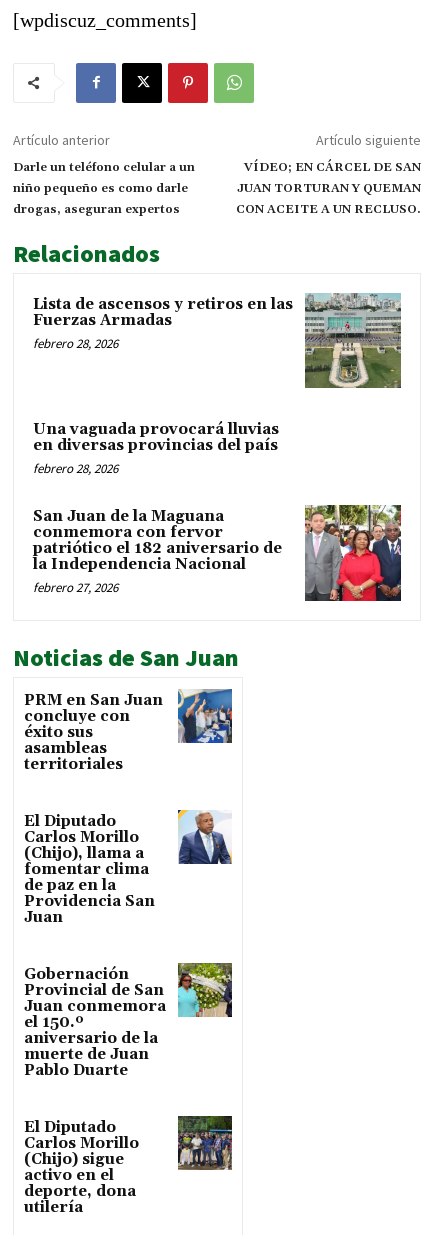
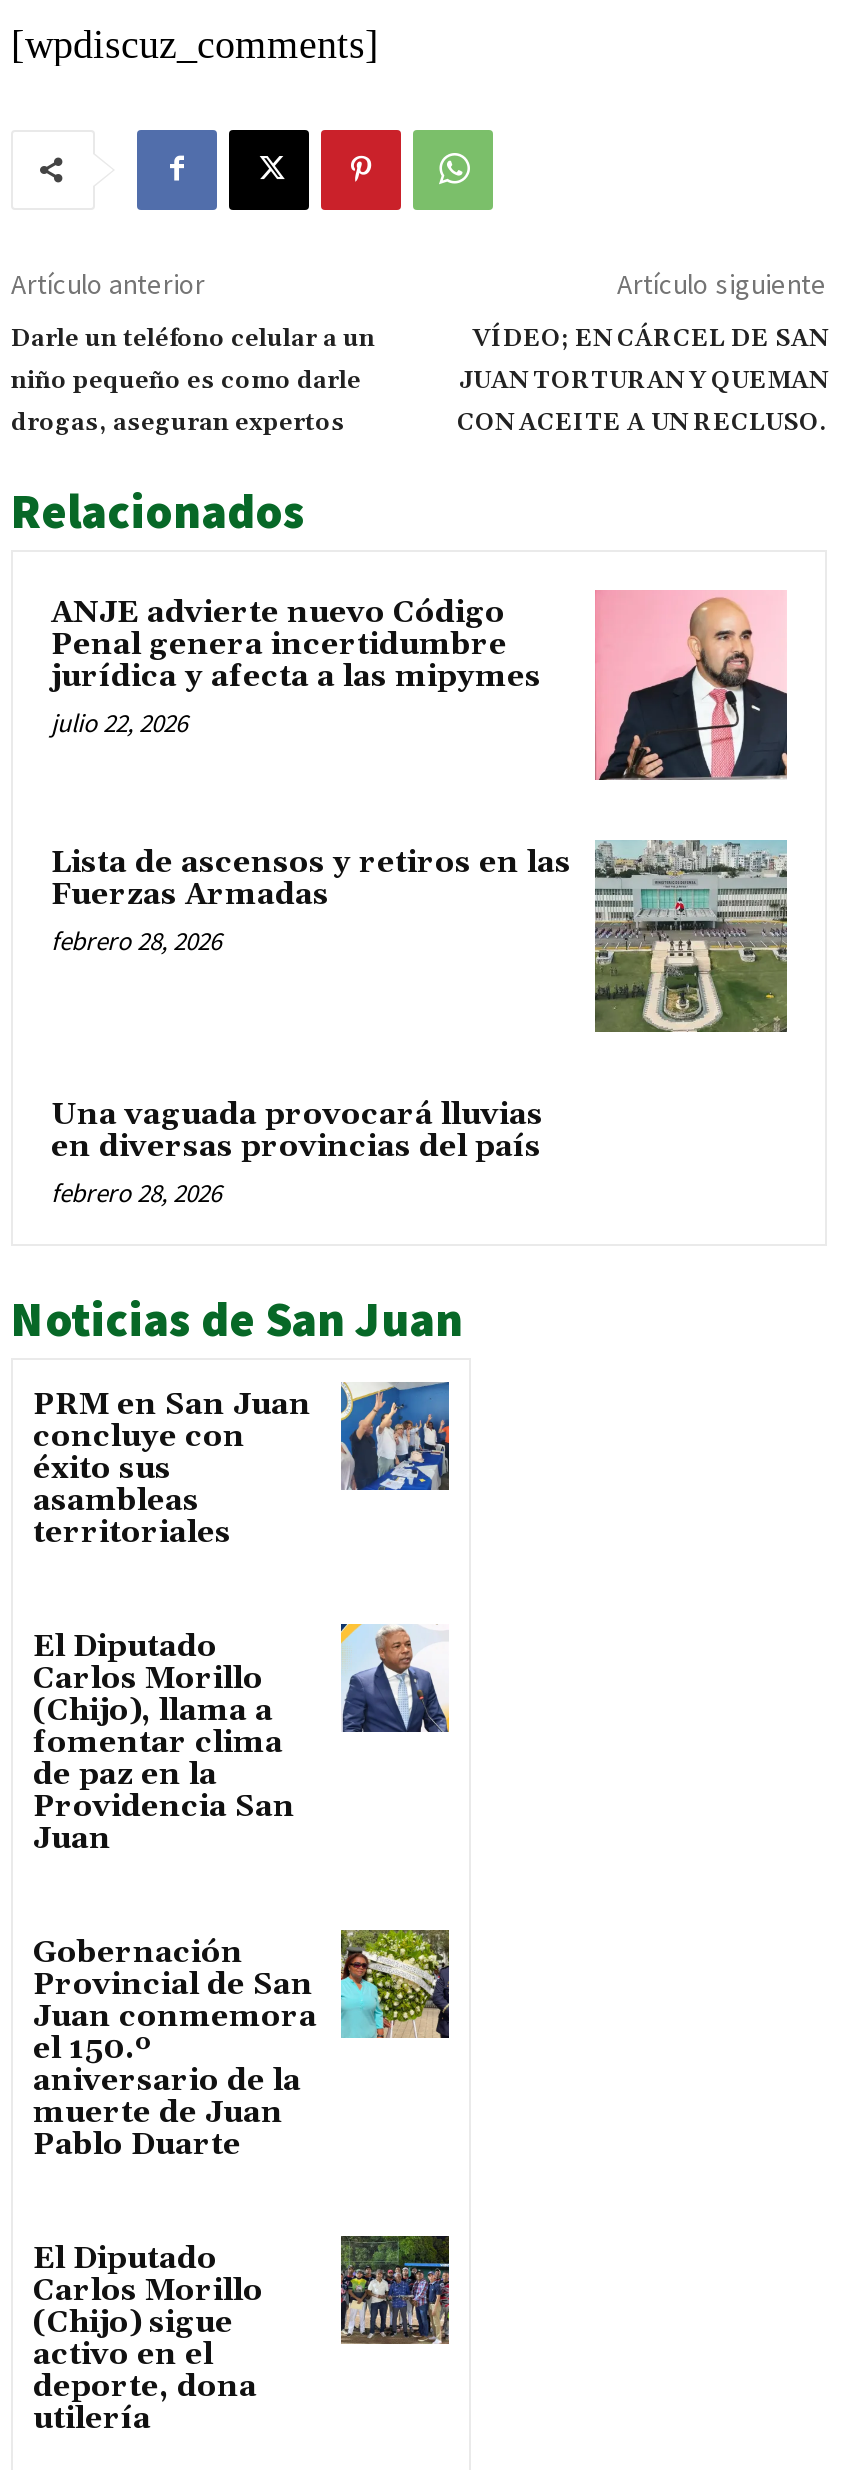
+ [image]
+ ANJE advierte nuevo Código
+ Penal genera incertidumbre
+ jurídica y afecta a las mipymes
+ julio 22, 2026

moved down: [image] | Lista de ascensos y retiros en las | Fuerzas Armadas | febrero 28, 2026 | Una vaguada provocará lluvias | en diversas provincias del país | febrero 28, 2026

- [image]
- San Juan de la Maguana
- conmemora con fervor
- patriótico el 182 aniversario de
- la Independencia Nacional
- febrero 27, 2026
